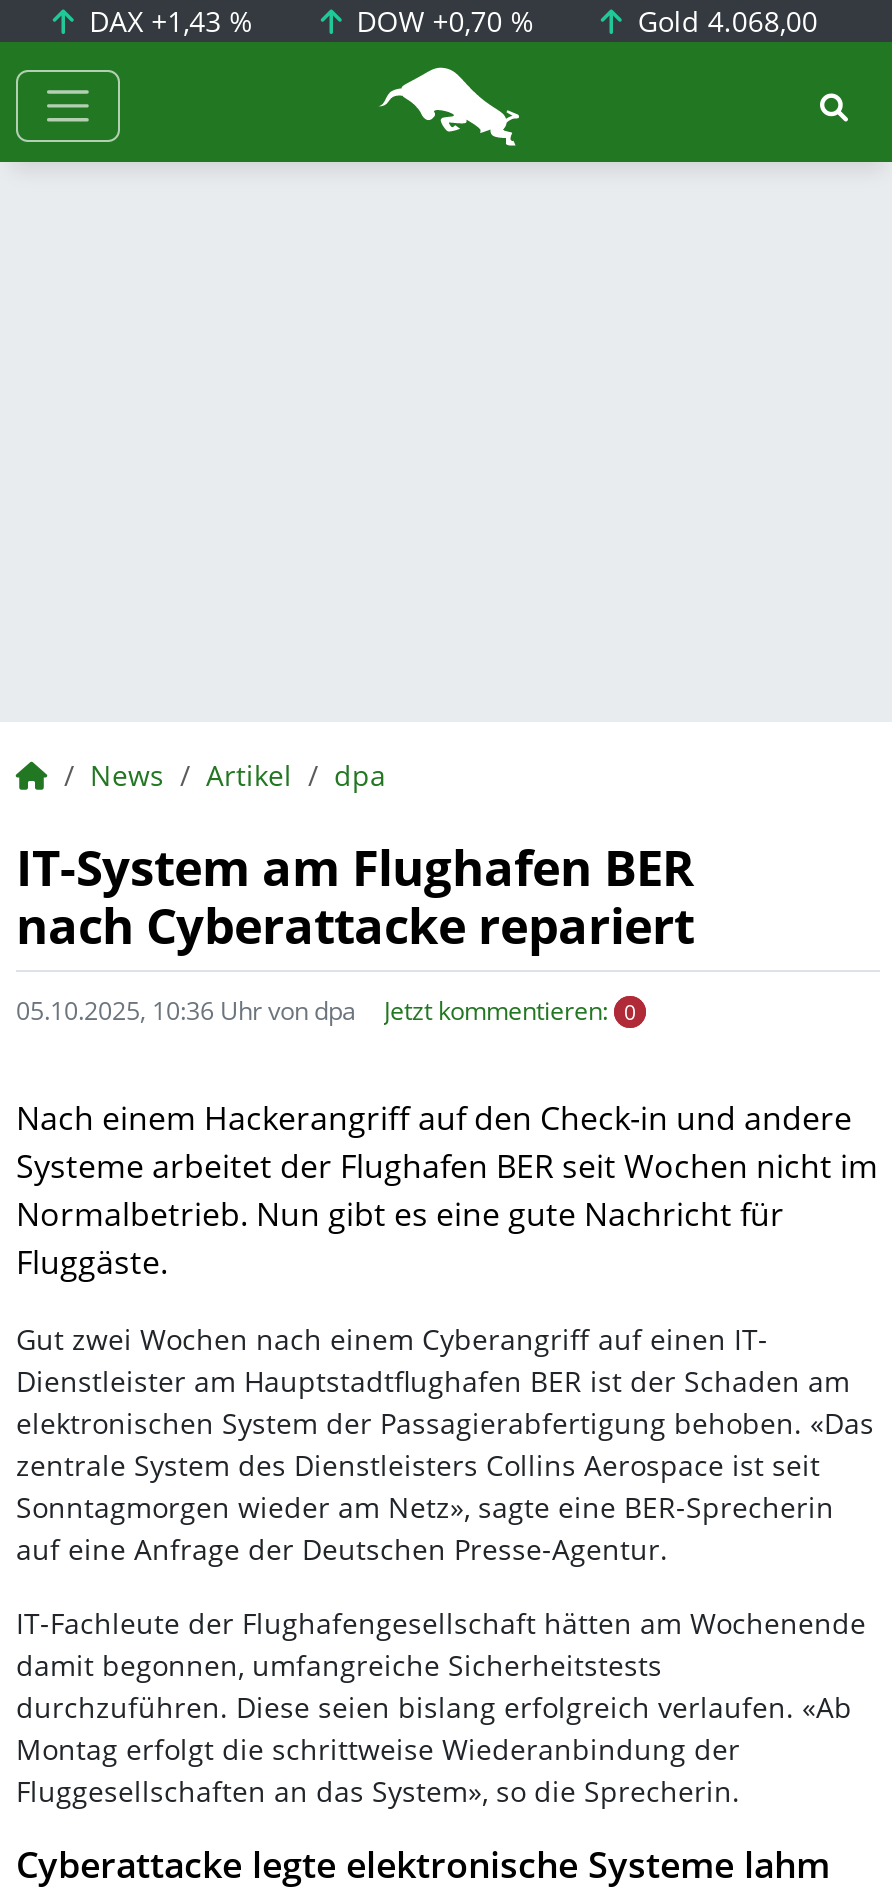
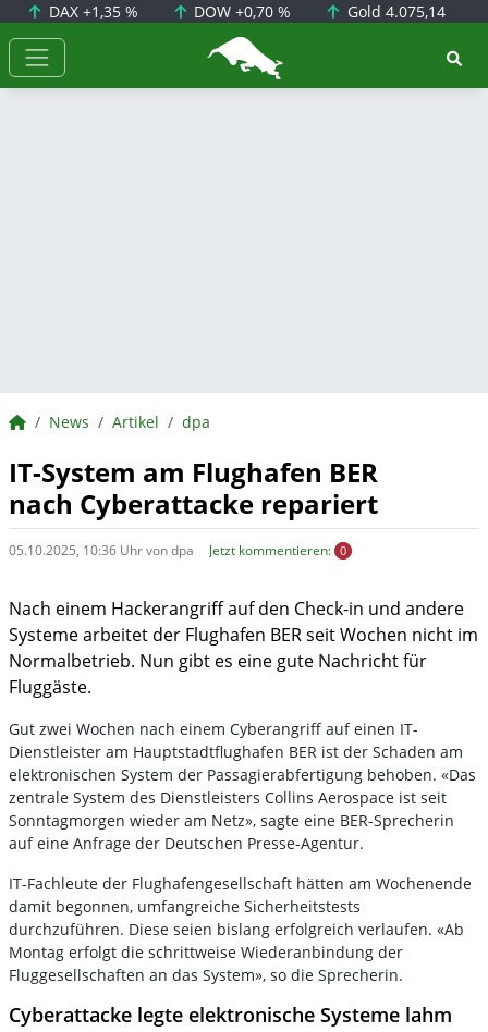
- DAX +1,43 %
+ DAX +1,35 %

- Gold 4.068,00
+ Gold 4.075,14
